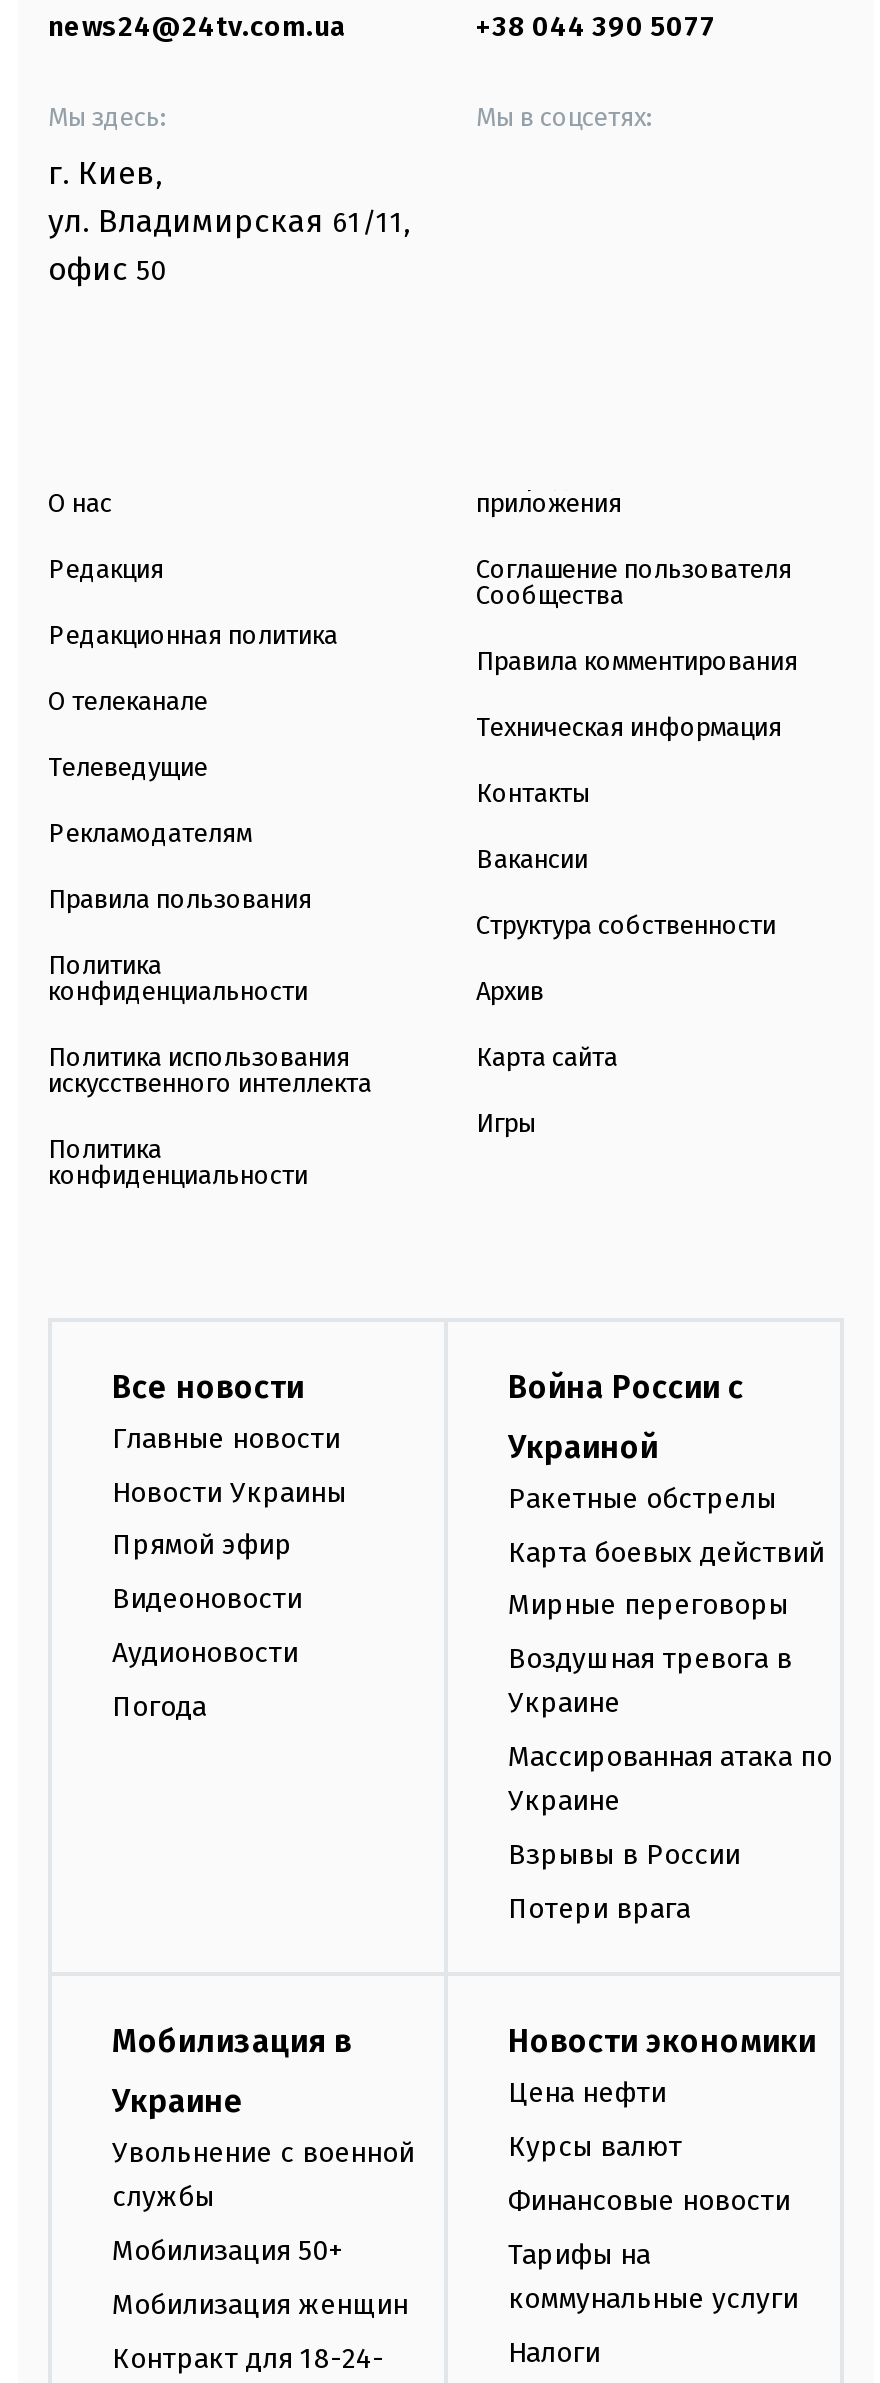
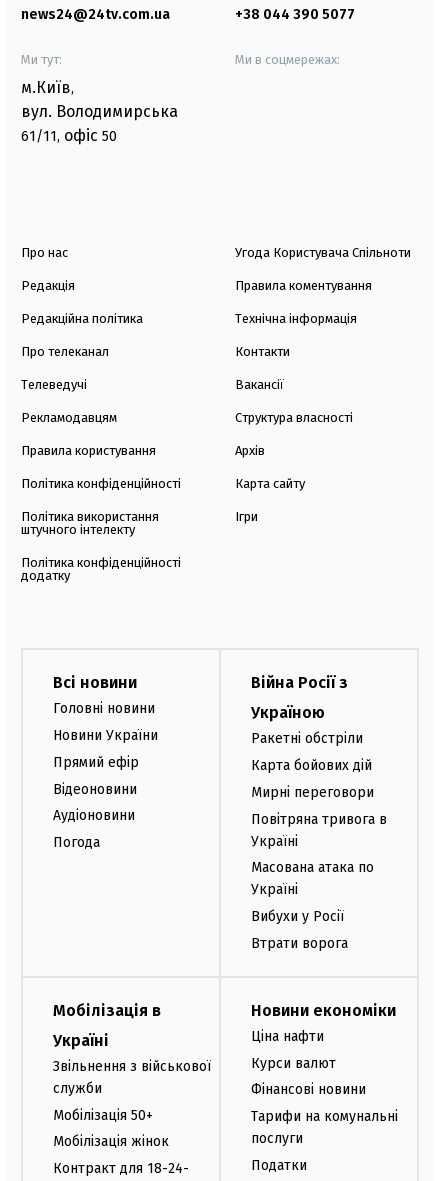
- Мы здесь:
- г. Киев,
- ул. Владимирская 61/11,
- офис 50
+ Ми тут:
+ м.Київ,
+ вул. Володимирська
+ 61/11, офіс 50

- Мы в соцсетях:
+ Ми в соцмережах:

- О нас
- Редакция
- Редакционная политика
- О телеканале
- Телеведущие
- Рекламодателям
- Правила пользования
- Политика
- конфиденциальности
- Политика использования
- искусственного интеллекта
- Политика
- конфиденциальности
+ Про нас
+ Редакція
+ Редакційна політика
+ Про телеканал
+ Телеведучі
+ Рекламодавцям
+ Правила користування
+ Політика конфіденційності
+ Політика використання
+ штучного інтелекту
+ Політика конфіденційності
+ додатку

- приложения
- Соглашение пользователя
- Сообщества
- Правила комментирования
- Техническая информация
- Контакты
- Вакансии
- Структура собственности
- Архив
- Карта сайта
- Игры
+ Угода Користувача Спільноти
+ Правила коментування
+ Технічна інформація
+ Контакти
+ Вакансії
+ Структура власності
+ Архів
+ Карта сайту
+ Ігри

- Все новости
- Главные новости
- Новости Украины
- Прямой эфир
- Видеоновости
- Аудионовости
+ Всі новини
+ Головні новини
+ Новини України
+ Прямий ефір
+ Відеоновини
+ Аудіоновини

- Война России с
+ Війна Росії з

- Украиной
- Ракетные обстрелы
+ Україною
+ Ракетні обстріли

- Карта боевых действий
+ Карта бойових дій

- Мирные переговоры
+ Мирні переговори

- Воздушная тревога в
- Украине
+ Повітряна тривога в
+ Україні

- Массированная атака по
- Украине
+ Масована атака по
+ Україні

- Взрывы в России
+ Вибухи у Росії

- Потери врага
+ Втрати ворога

- Мобилизация в
+ Мобілізація в

- Новости экономики
- Цена нефти
+ Новини економіки
+ Ціна нафти

- Украине
- Увольнение с военной
- службы
+ Україні
+ Звільнення з військової
+ служби

- Курсы валют
+ Курси валют

- Финансовые новости
+ Фінансові новини

- Мобилизация 50+
+ Мобілізація 50+

- Тарифы на
- коммунальные услуги
+ Тарифи на комунальні
+ послуги

- Мобилизация женщин
+ Мобілізація жінок

- Налоги
+ Податки
